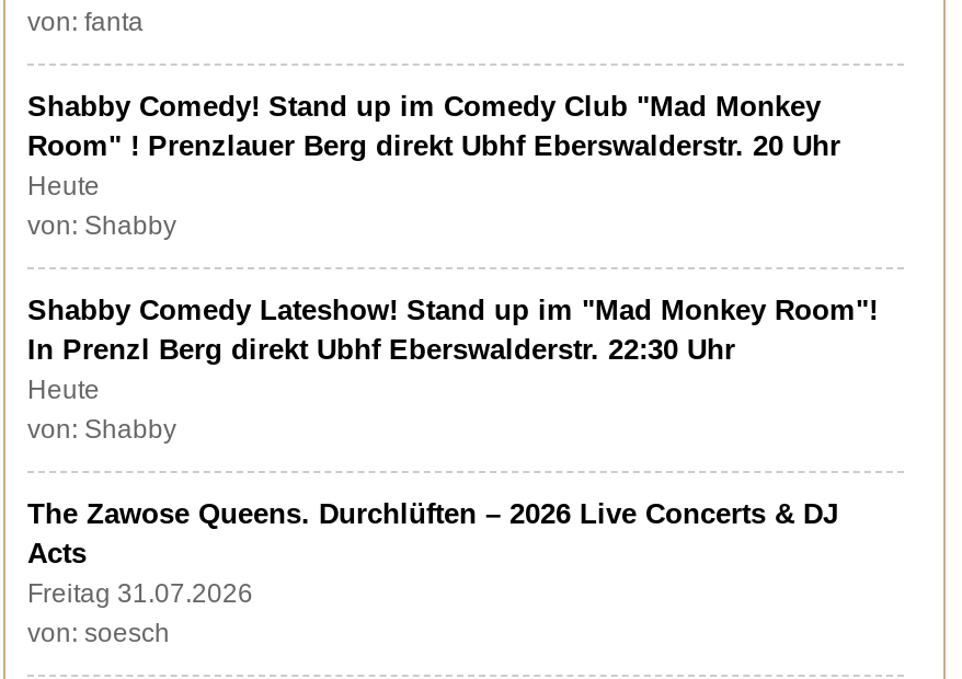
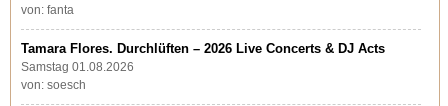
- Shabby Comedy! Stand up im Comedy Club "Mad Monkey
- Room" ! Prenzlauer Berg direkt Ubhf Eberswalderstr. 20 Uhr
- Heute
- von: Shabby
- Shabby Comedy Lateshow! Stand up im "Mad Monkey Room"!
- In Prenzl Berg direkt Ubhf Eberswalderstr. 22:30 Uhr
- Heute
- von: Shabby
- The Zawose Queens. Durchlüften – 2026 Live Concerts & DJ
- Acts
- Freitag 31.07.2026
+ Tamara Flores. Durchlüften – 2026 Live Concerts & DJ Acts
+ Samstag 01.08.2026
